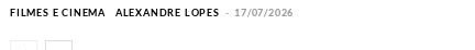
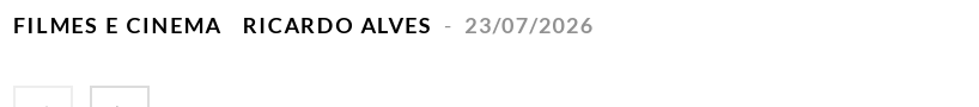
- ALEXANDRE LOPES - 17/07/2026
+ RICARDO ALVES - 23/07/2026
